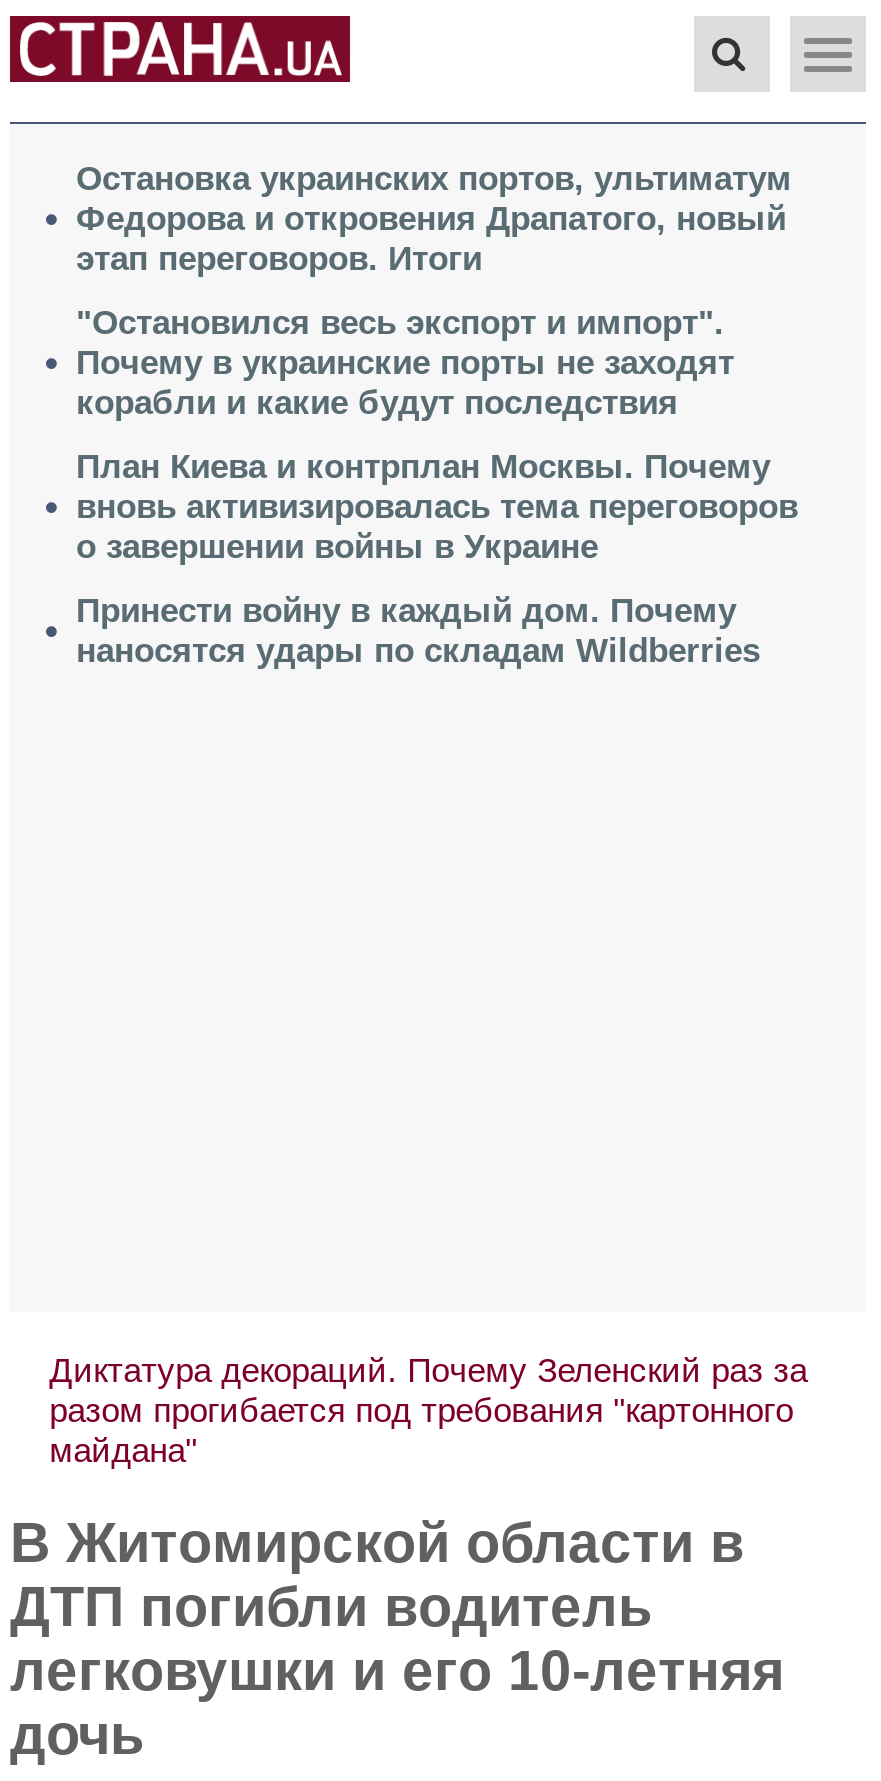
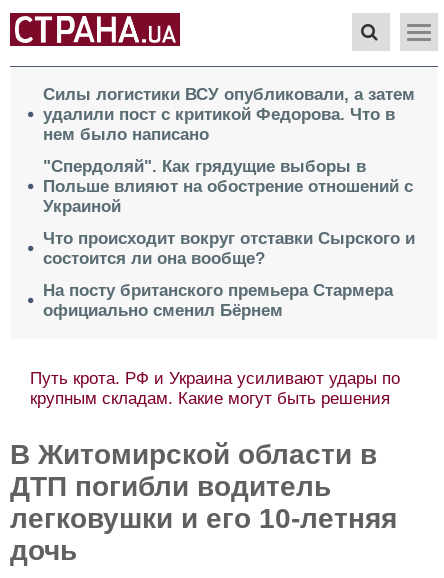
- Остановка украинских портов, ультиматум
- Федорова и откровения Драпатого, новый
- этап переговоров. Итоги
+ Силы логистики ВСУ опубликовали, а затем
+ удалили пост с критикой Федорова. Что в
+ нем было написано

- "Остановился весь экспорт и импорт".
- Почему в украинские порты не заходят
- корабли и какие будут последствия
+ "Спердоляй". Как грядущие выборы в
+ Польше влияют на обострение отношений с
+ Украиной

- План Киева и контрплан Москвы. Почему
- вновь активизировалась тема переговоров
- о завершении войны в Украине
+ Что происходит вокруг отставки Сырского и
+ состоится ли она вообще?

- Принести войну в каждый дом. Почему
- наносятся удары по складам Wildberries
+ На посту британского премьера Стармера
+ официально сменил Бёрнем

- Диктатура декораций. Почему Зеленский раз за
- разом прогибается под требования "картонного
- майдана"
+ Путь крота. РФ и Украина усиливают удары по
+ крупным складам. Какие могут быть решения
